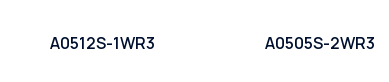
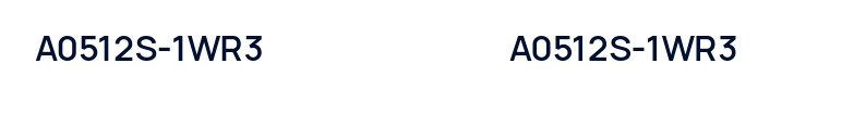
- A0505S-2WR3
+ A0512S-1WR3
